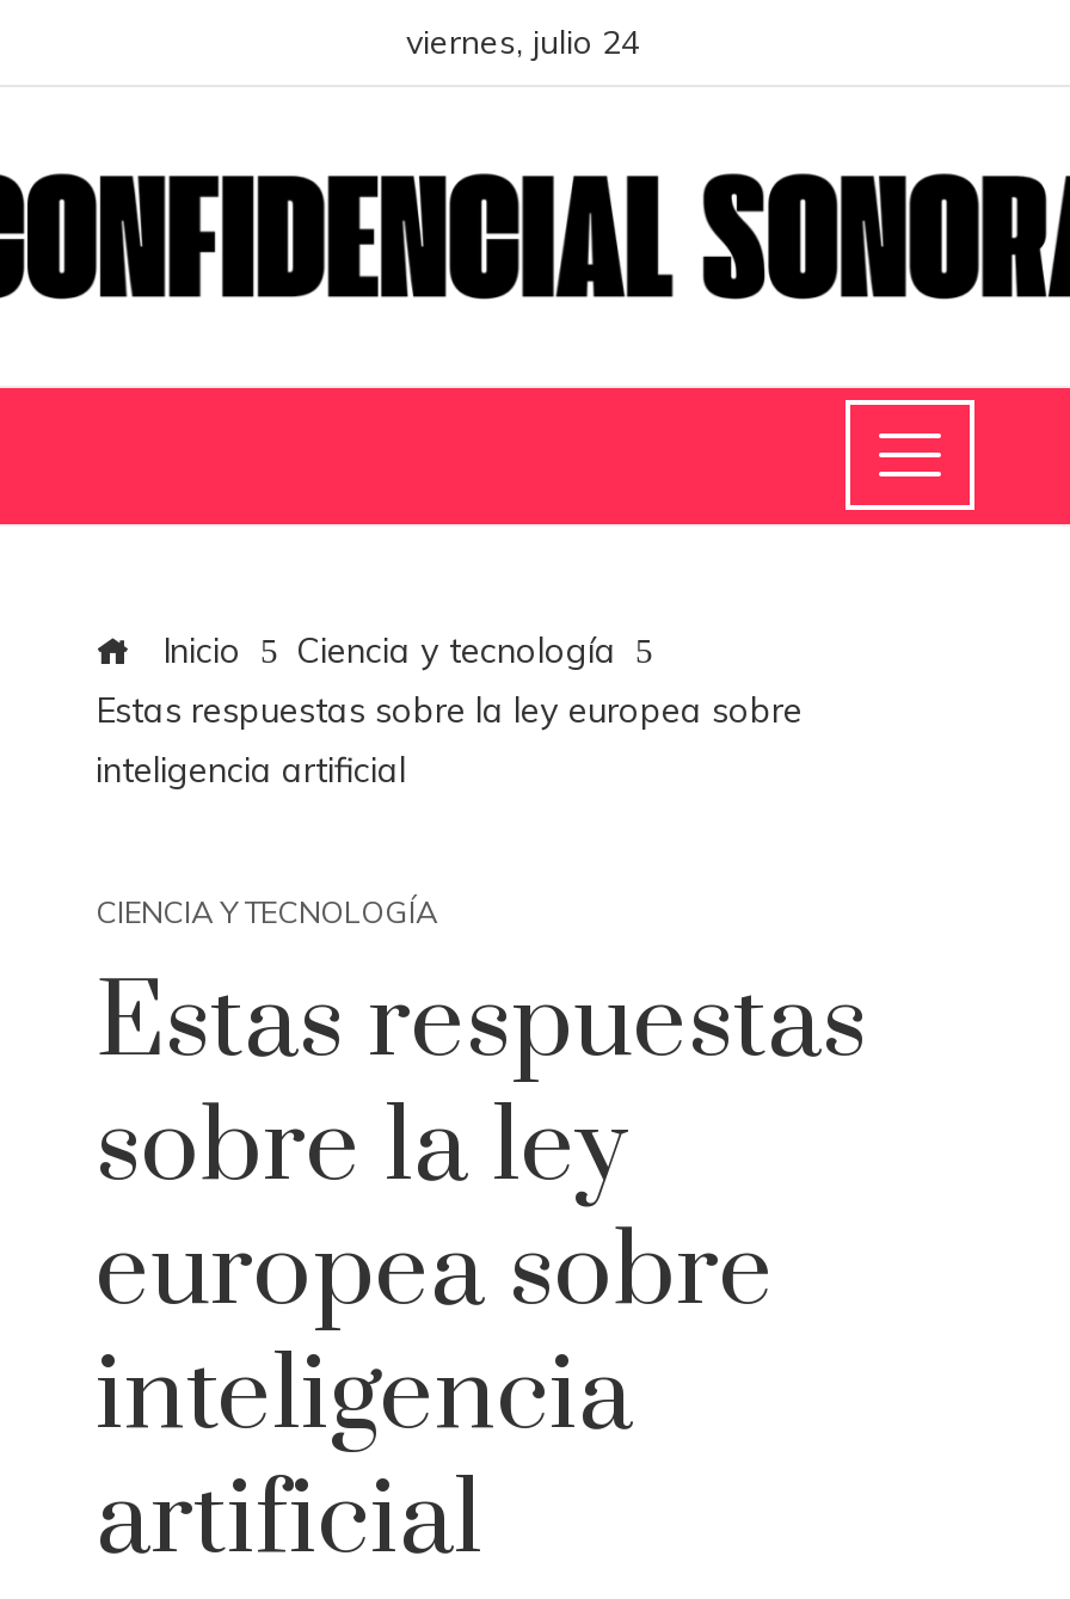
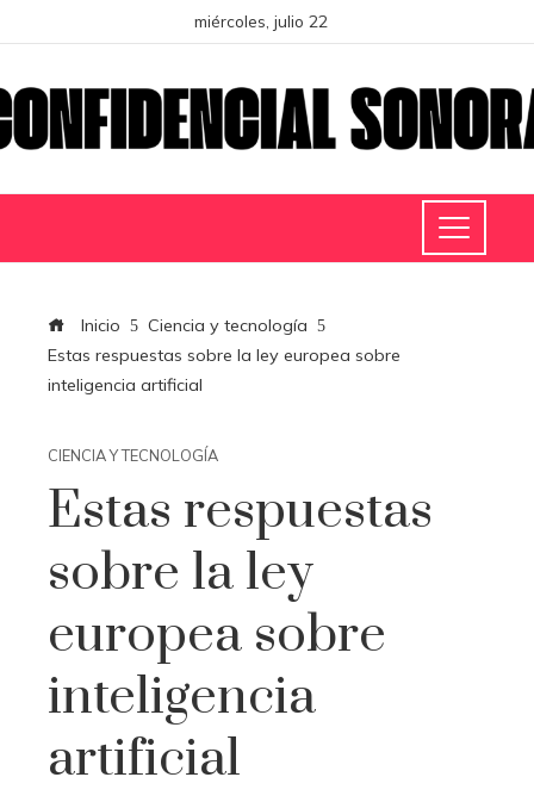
- viernes, julio 24
+ miércoles, julio 22
